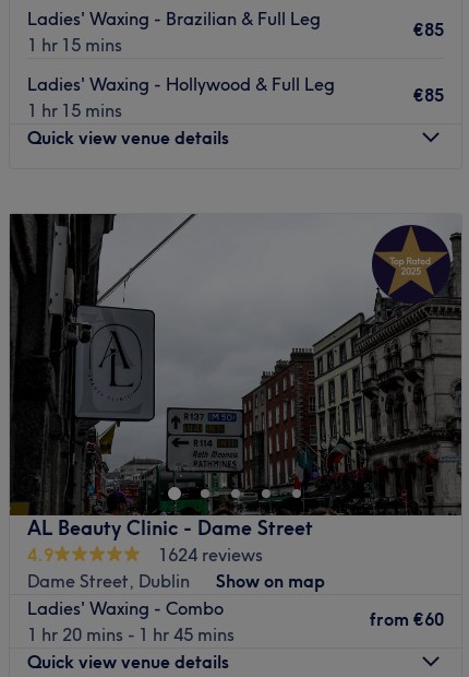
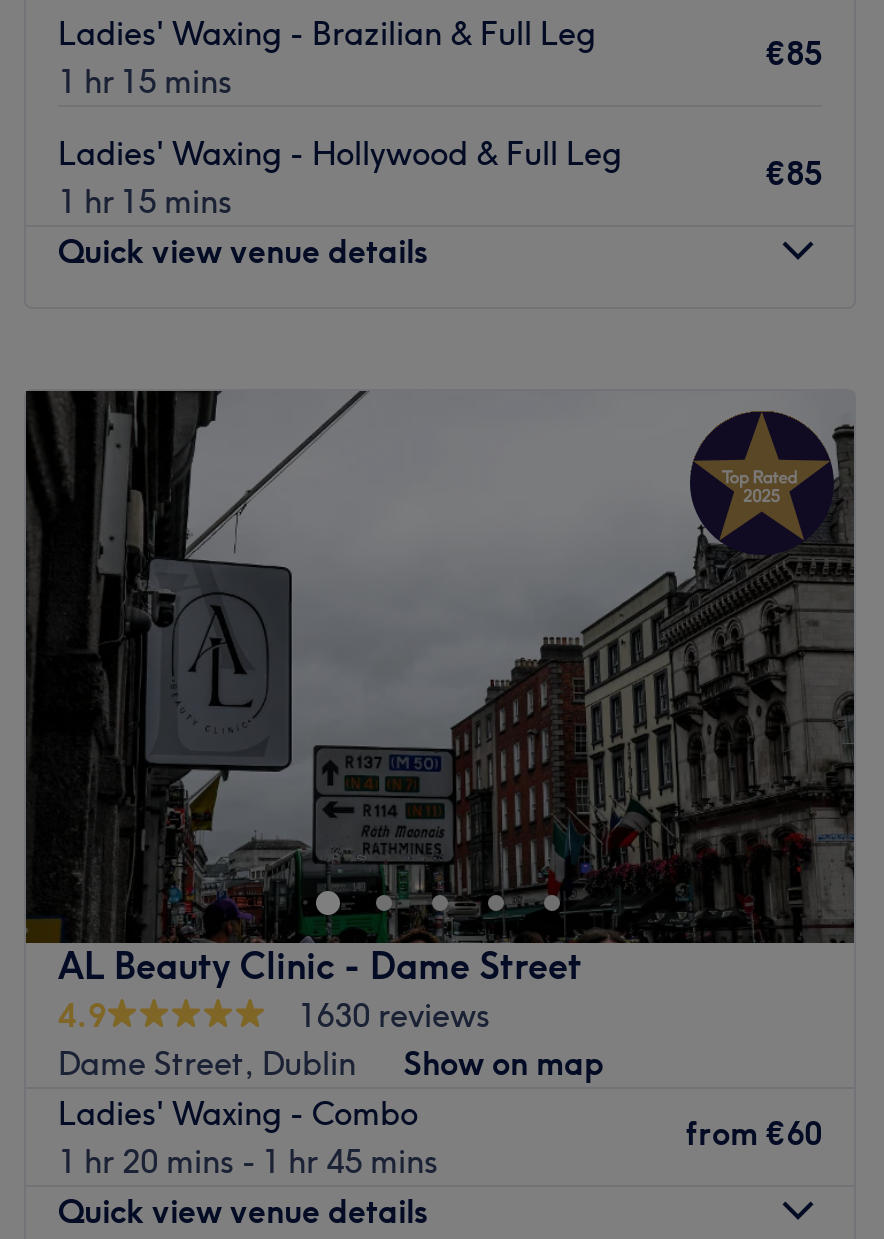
- 1624 reviews
+ 1630 reviews
